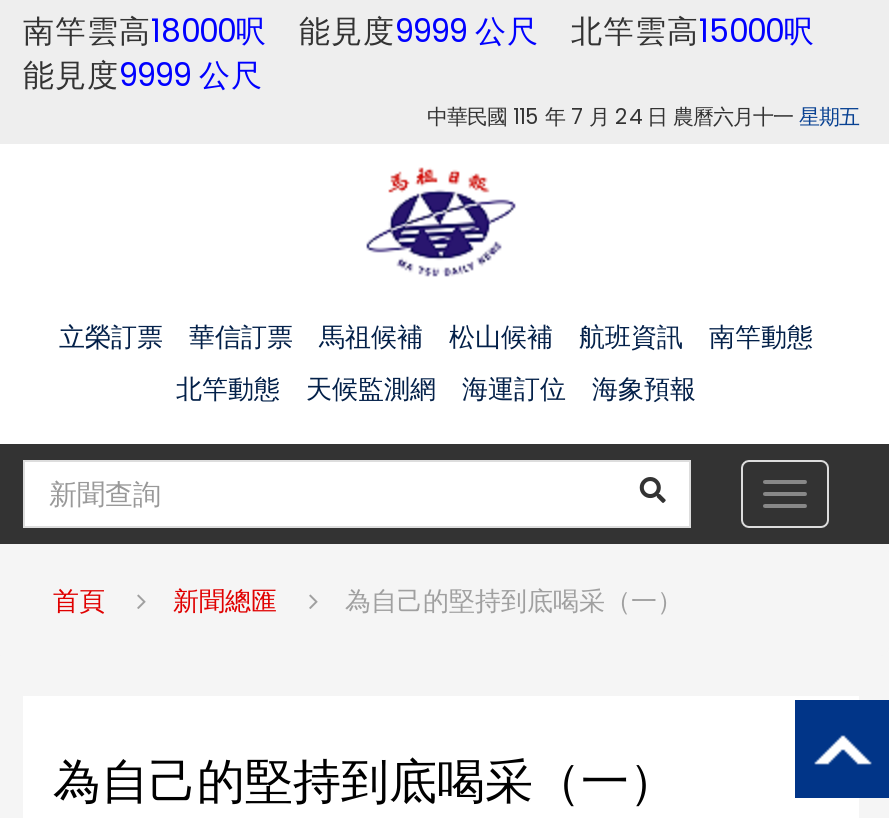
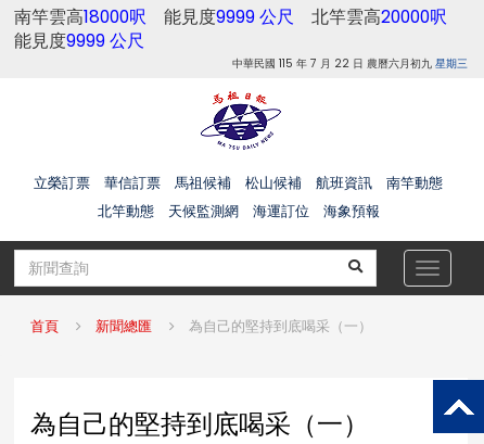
- 南竿雲高18000呎能見度9999 公尺北竿雲高15000呎
+ 南竿雲高18000呎能見度9999 公尺北竿雲高20000呎

- 中華民國 115 年 7 月 24 日 農曆六月十一星期五
+ 中華民國 115 年 7 月 22 日 農曆六月初九星期三
